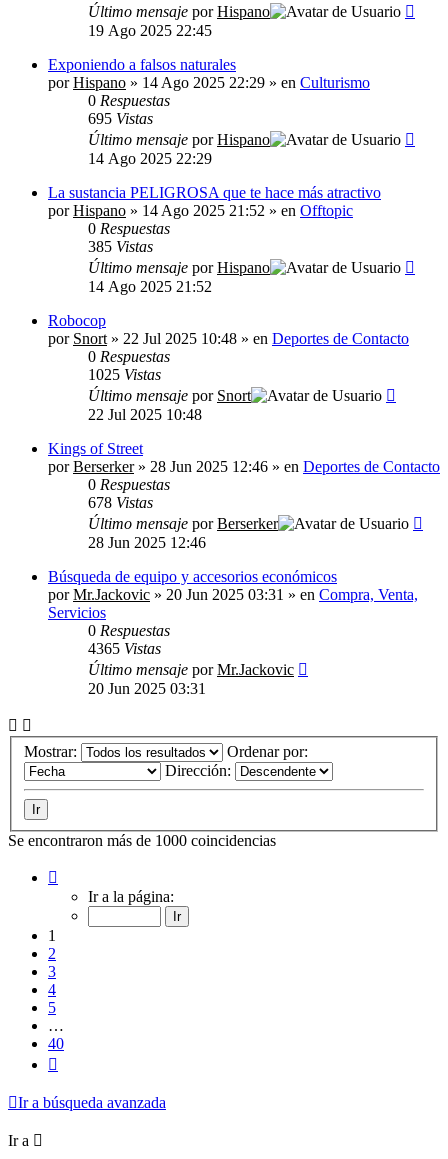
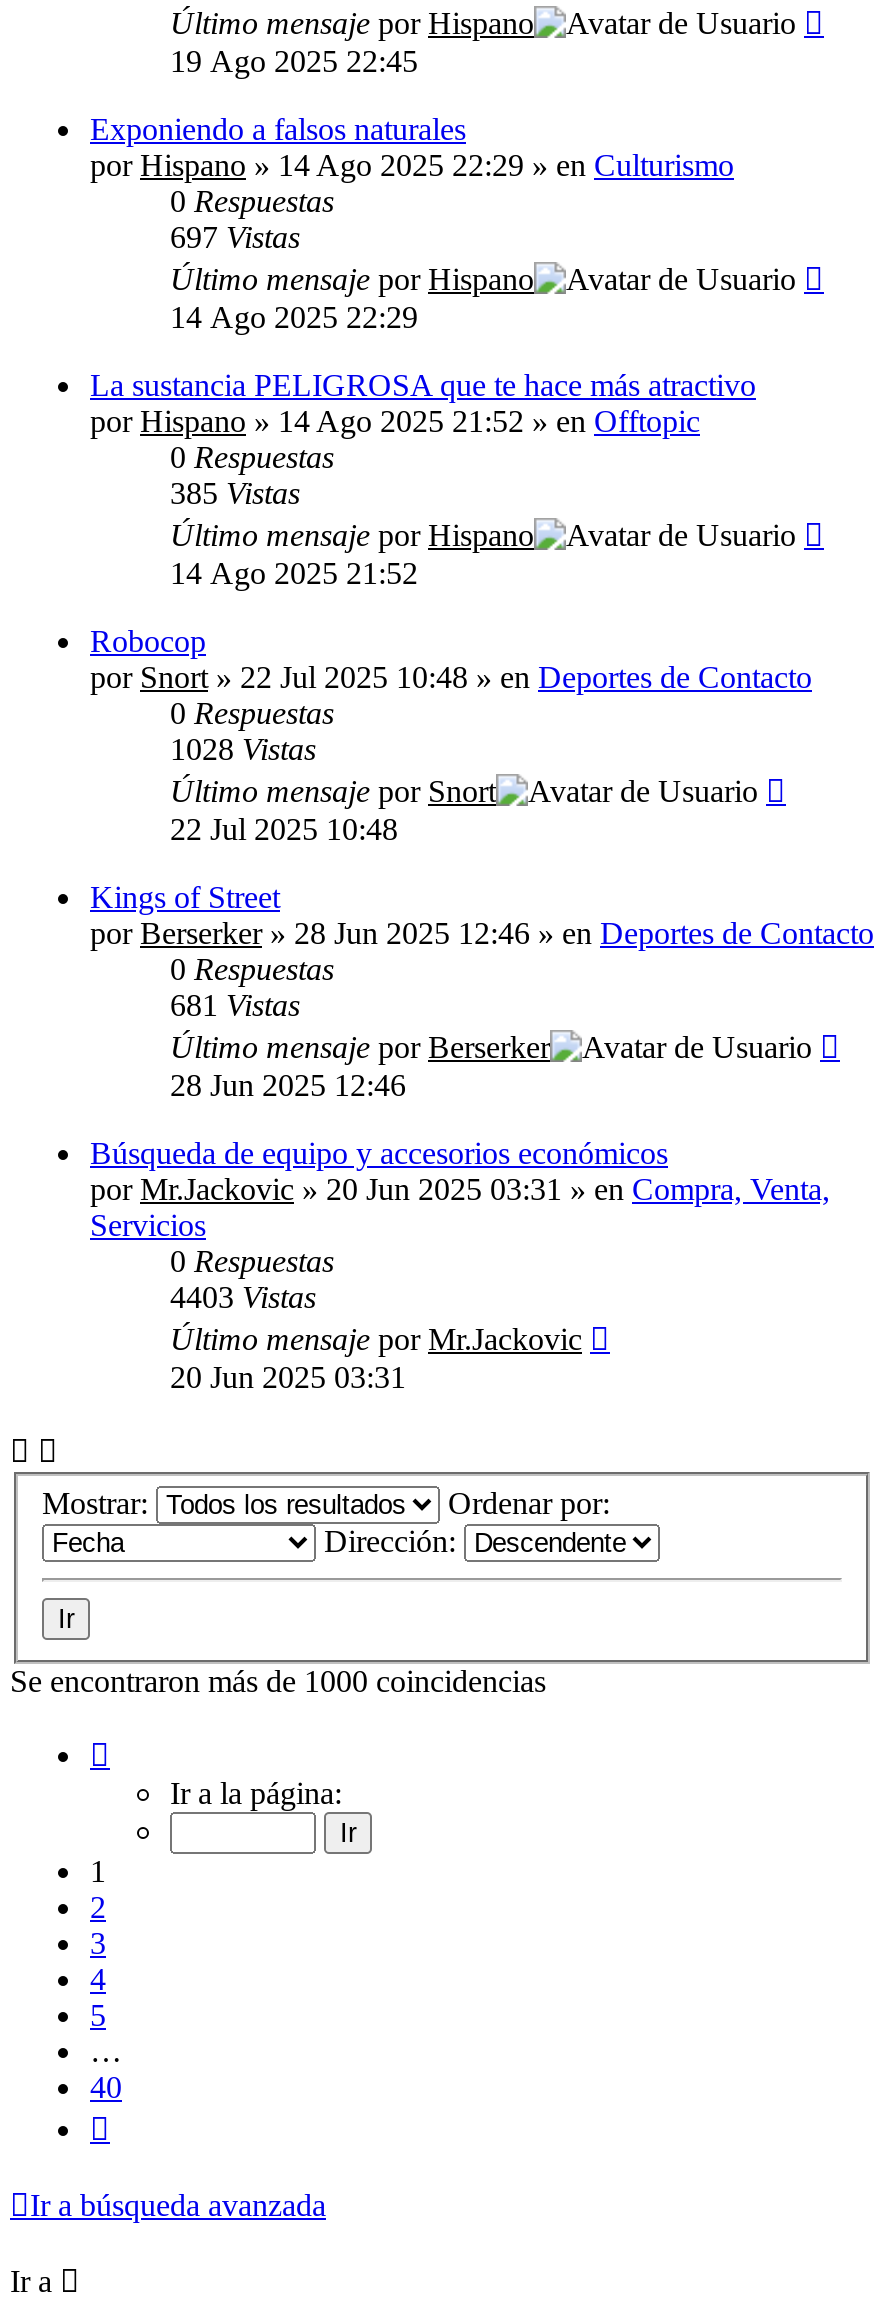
- 695 Vistas
+ 697 Vistas

- 1025Vistas
+ 1028Vistas

- 678 Vistas
+ 681 Vistas

- 4365Vistas
+ 4403Vistas
